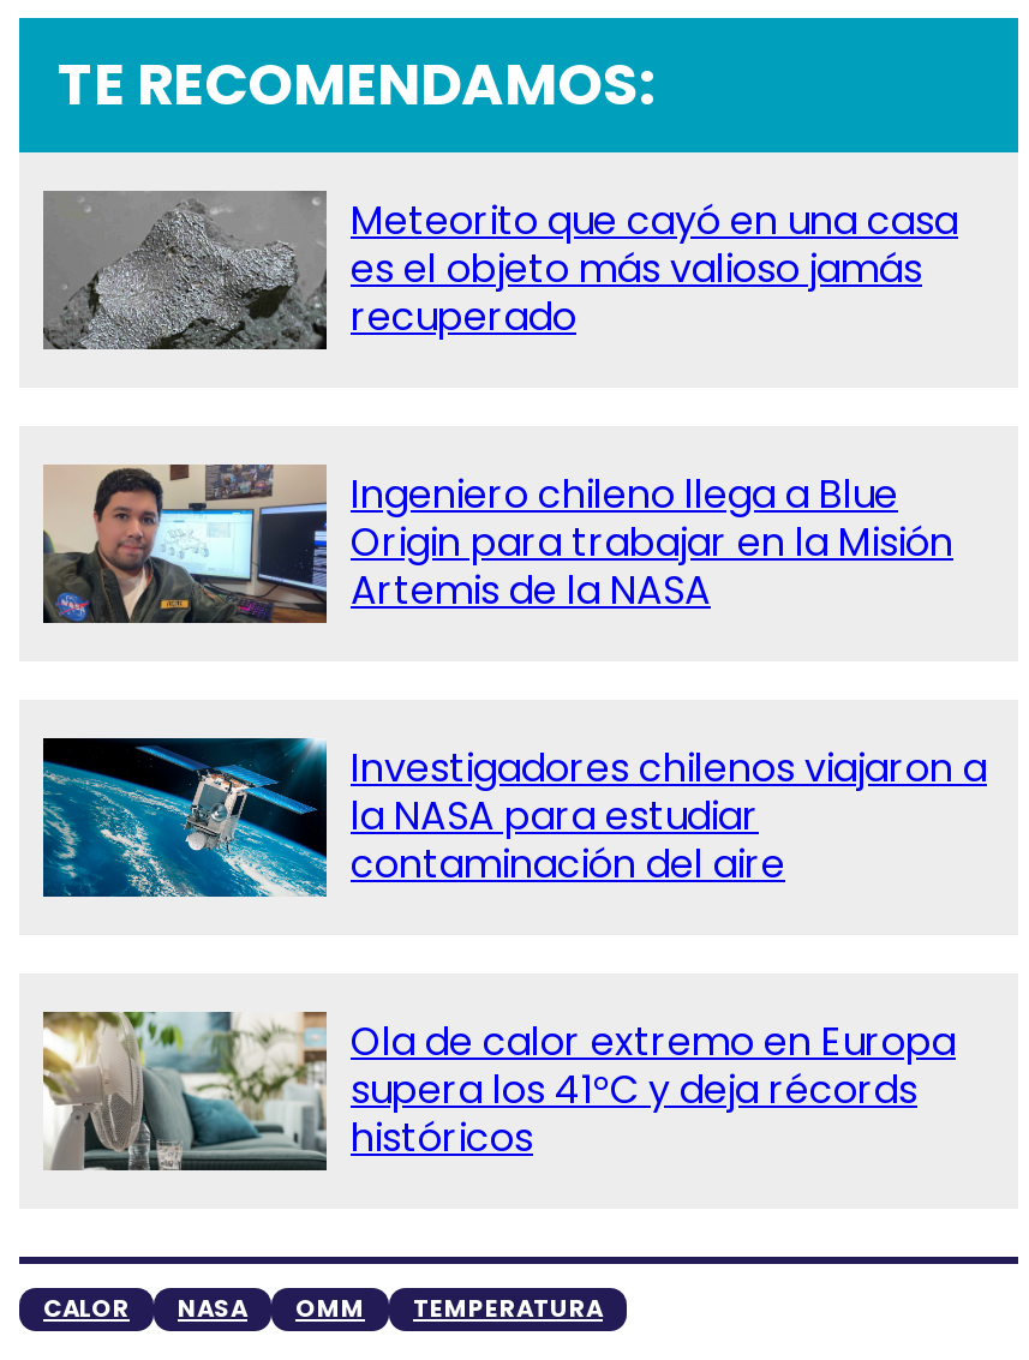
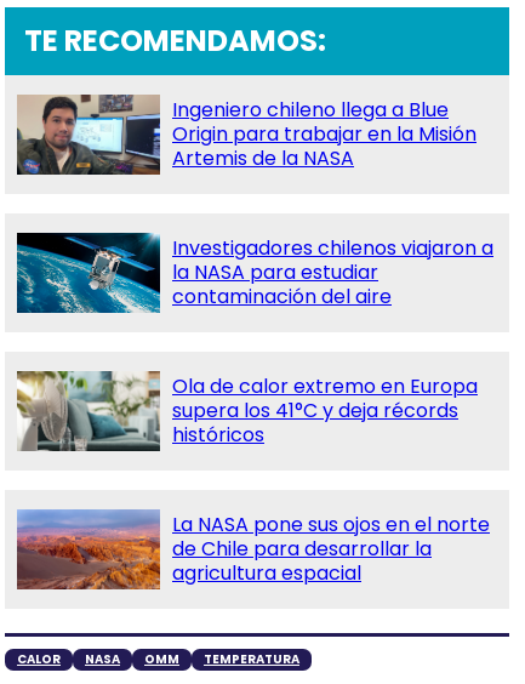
- [image]
- Meteorito que cayó en una casa
- es el objeto más valioso jamás
- recuperado

moved up: [image] | Ingeniero chileno llega a Blue | Origin para trabajar en la Misión | ... | supera los 41°C y deja récords | históricos

+ [image]
+ La NASA pone sus ojos en el norte
+ de Chile para desarrollar la
+ agricultura espacial
